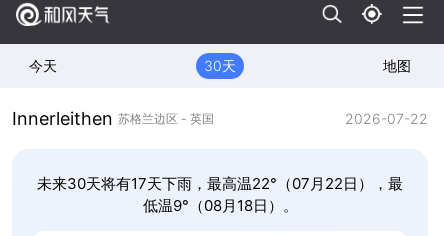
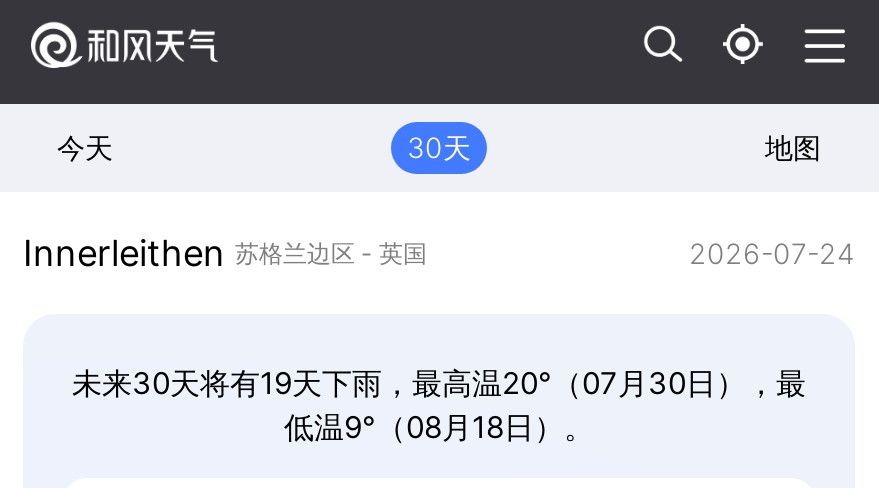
- 2026-07-22
+ 2026-07-24

- 未来30天将有17天下雨，最高温22°（07月22日），最
+ 未来30天将有19天下雨，最高温20°（07月30日），最
